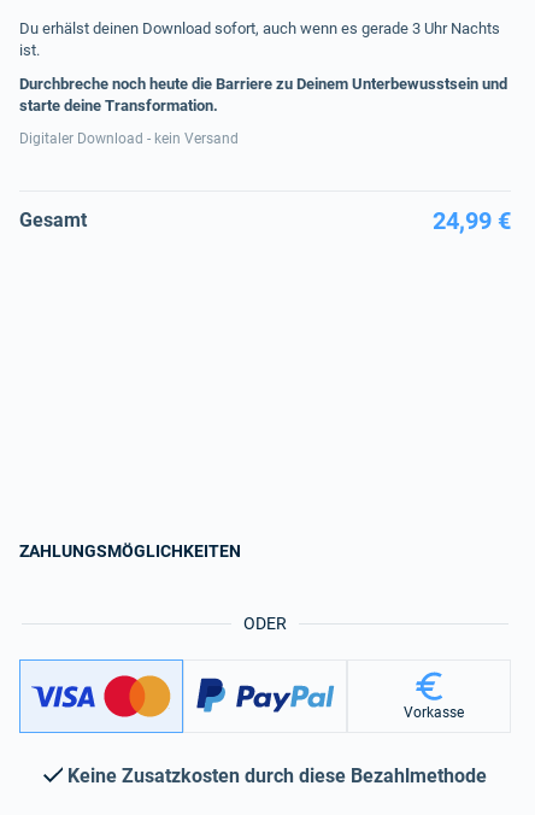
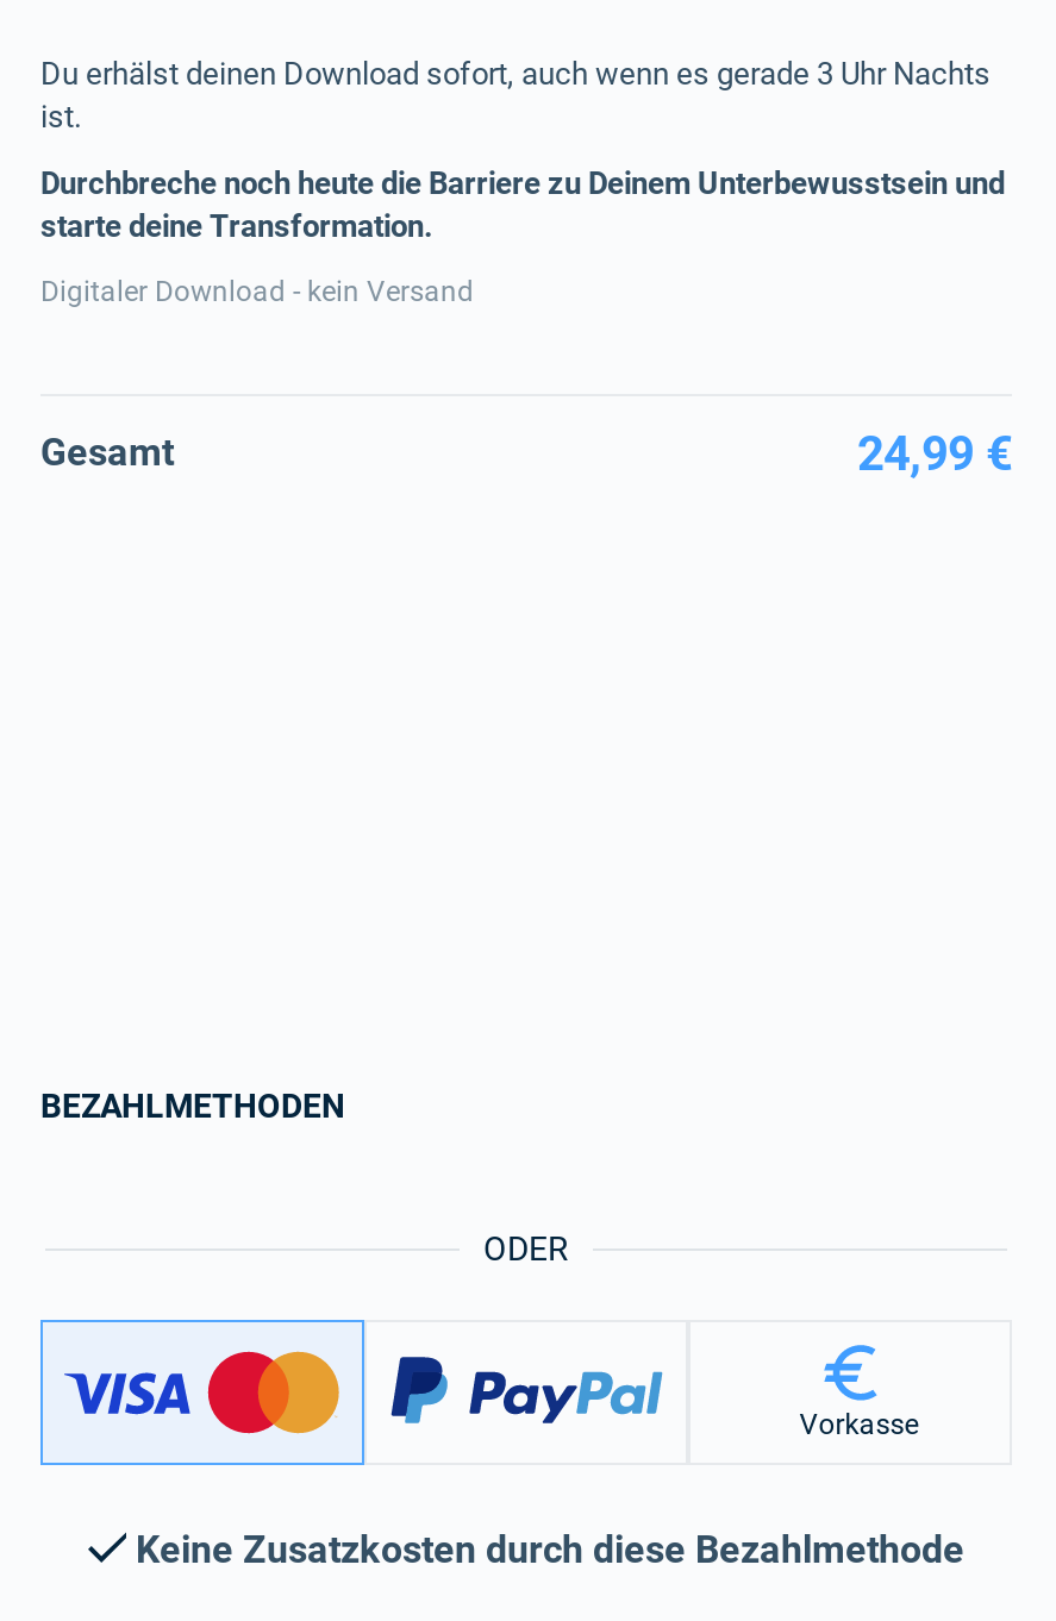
- ZAHLUNGSMÖGLICHKEITEN
+ BEZAHLMETHODEN
